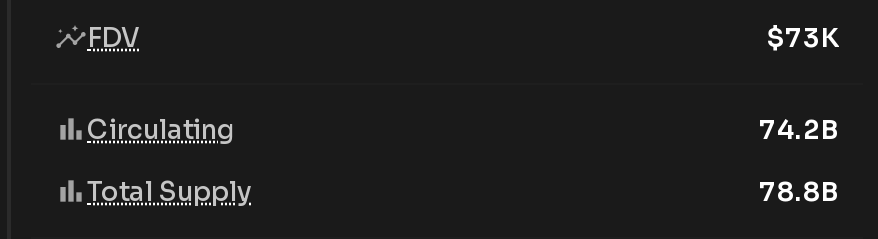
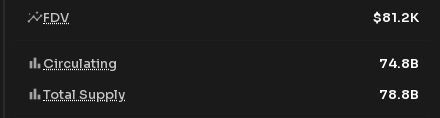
- $73K
+ $81.2K

- 74.2B
+ 74.8B
